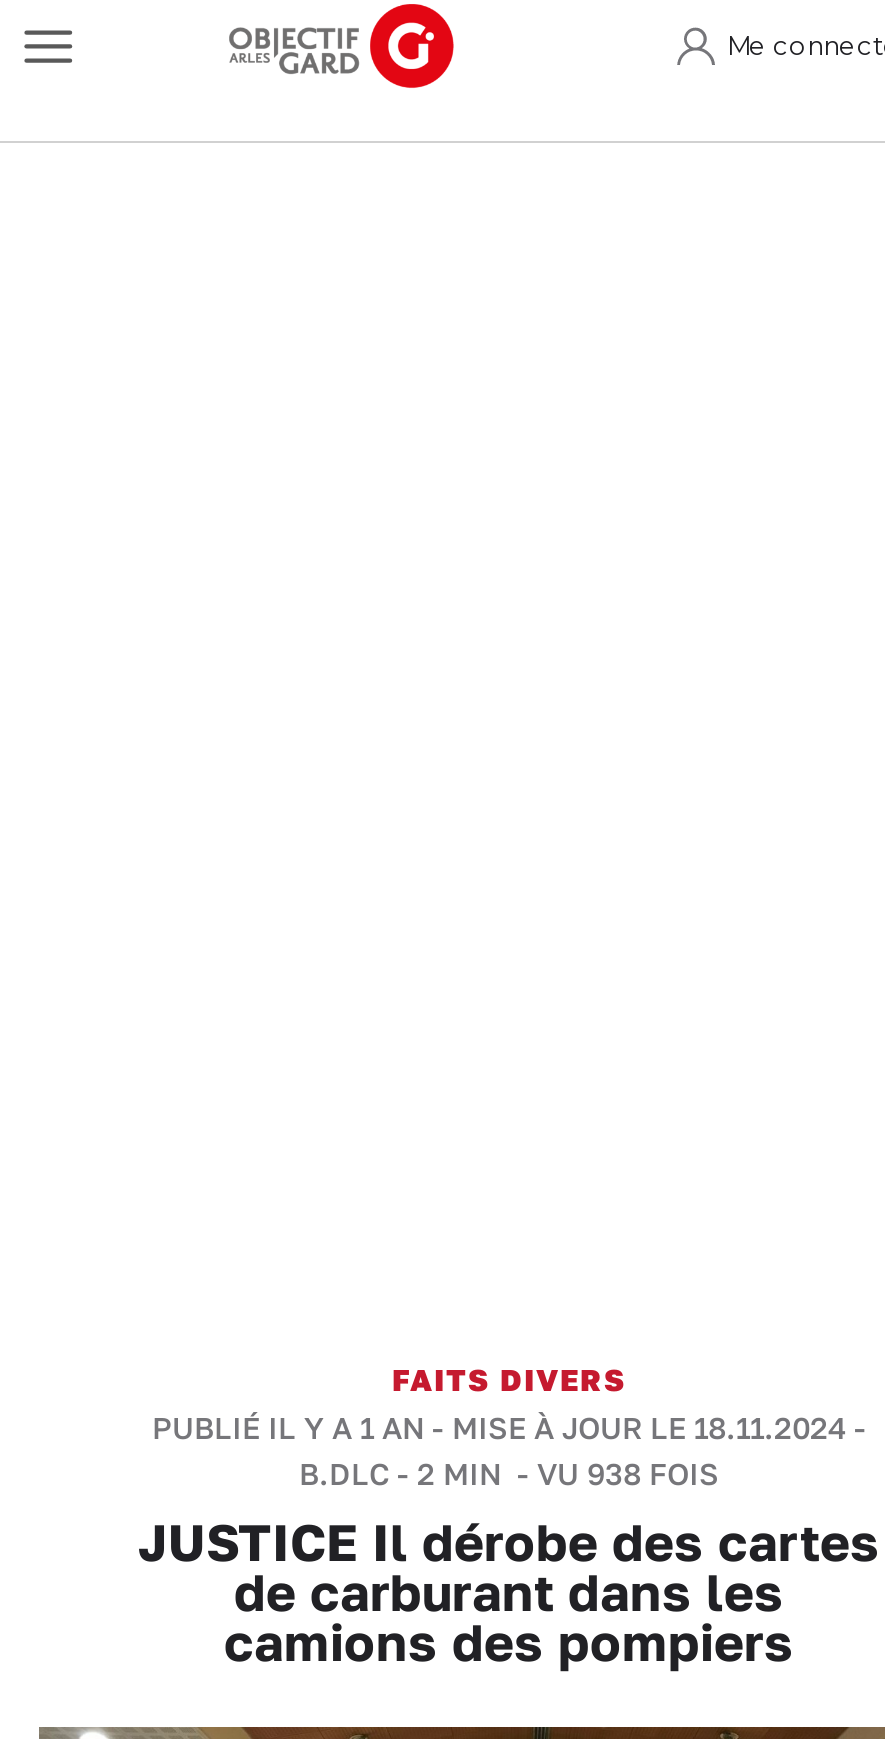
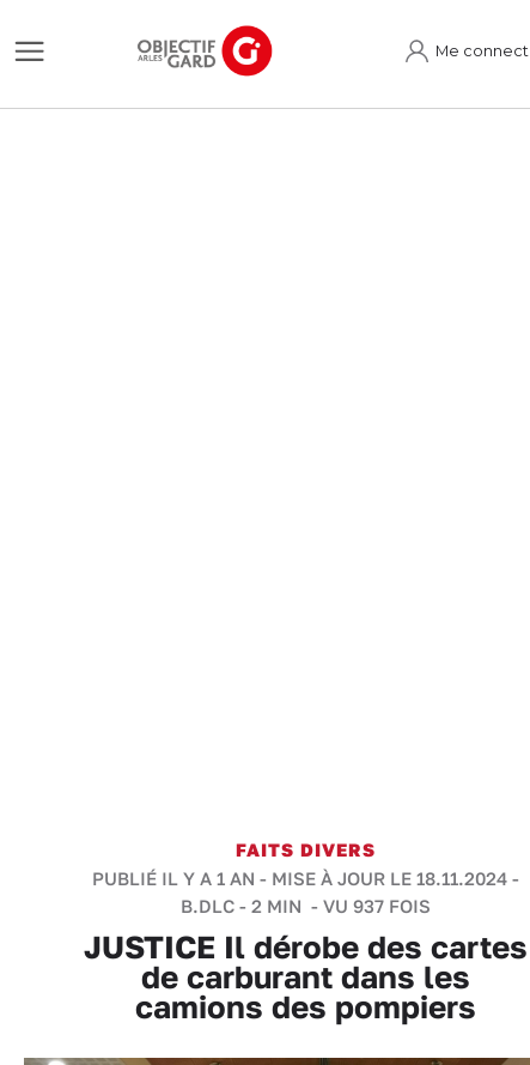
- B.DLC - 2 MIN - VU 938 FOIS
+ B.DLC - 2 MIN - VU 937 FOIS
